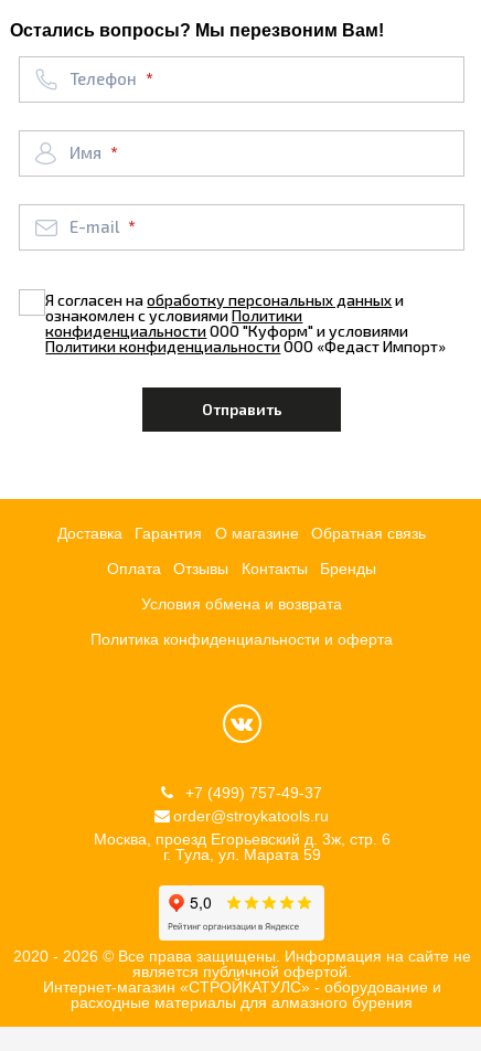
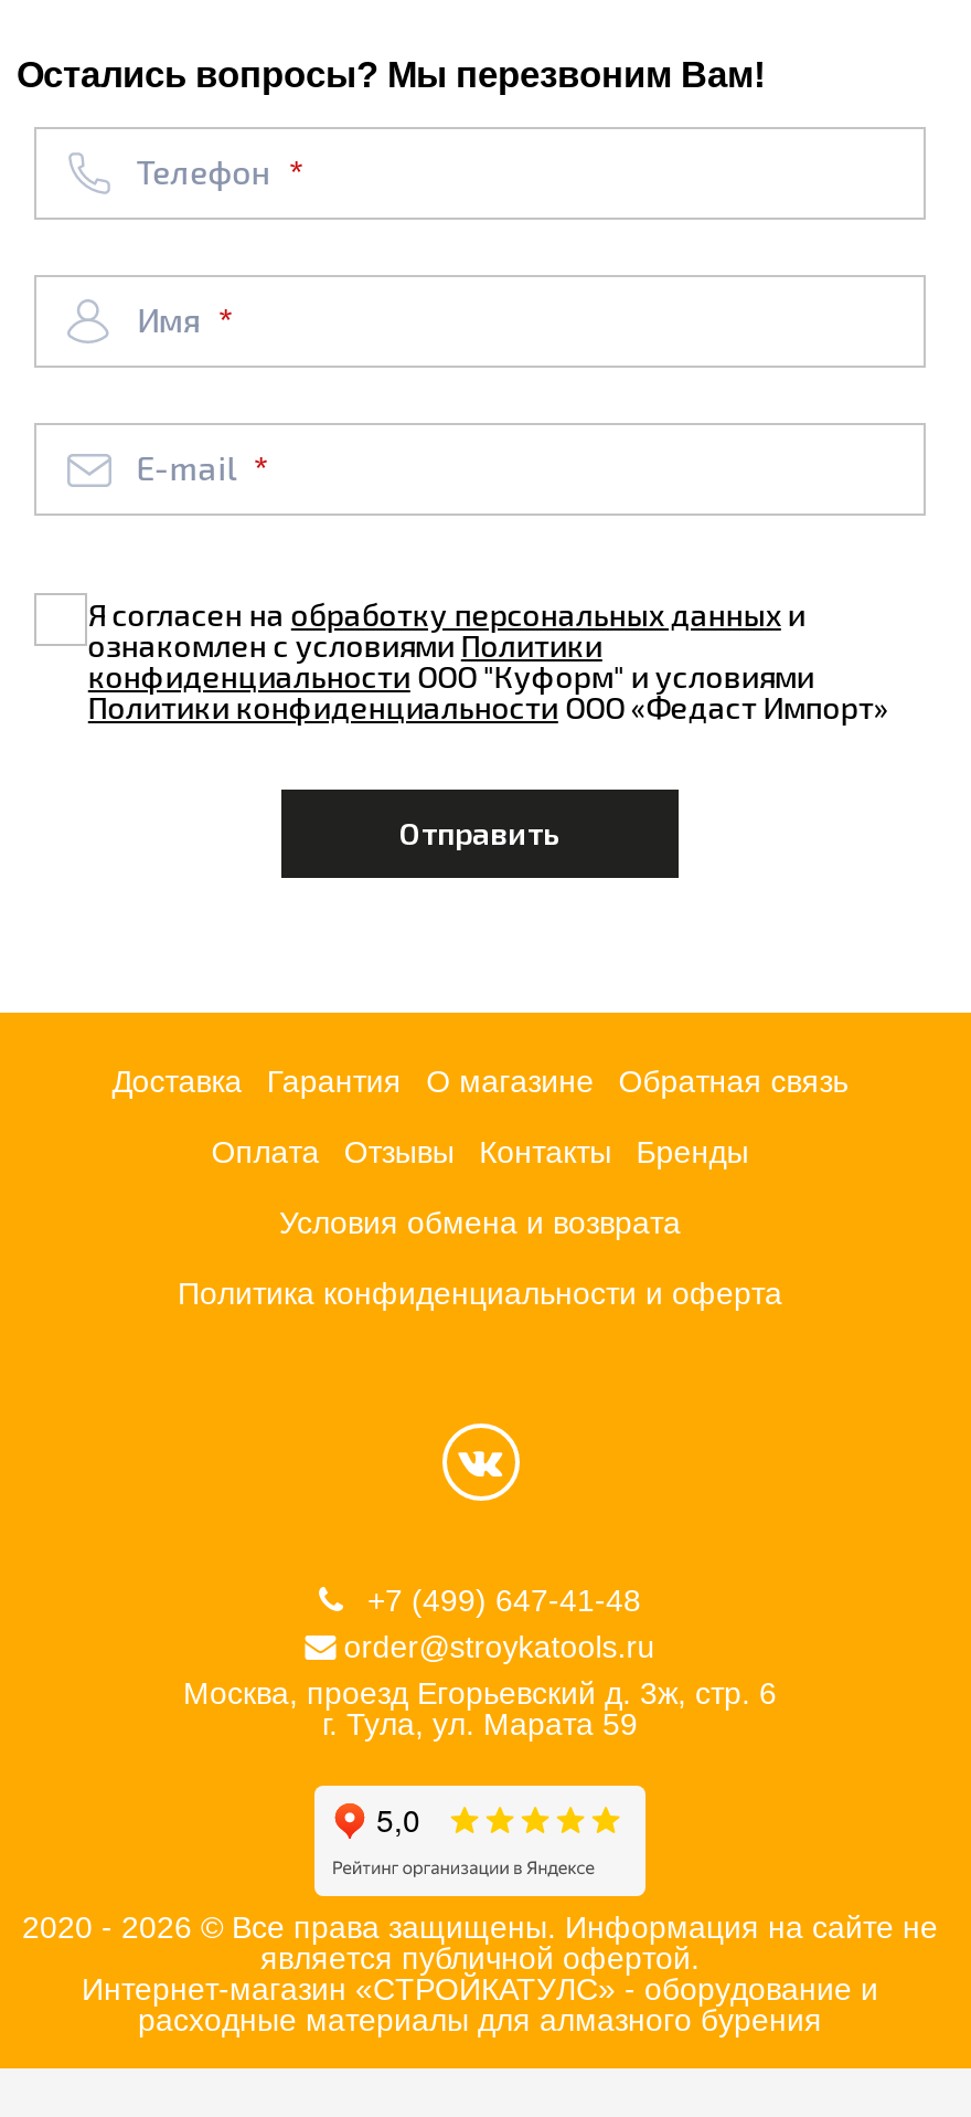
- +7 (499) 757-49-37
+ +7 (499) 647-41-48
